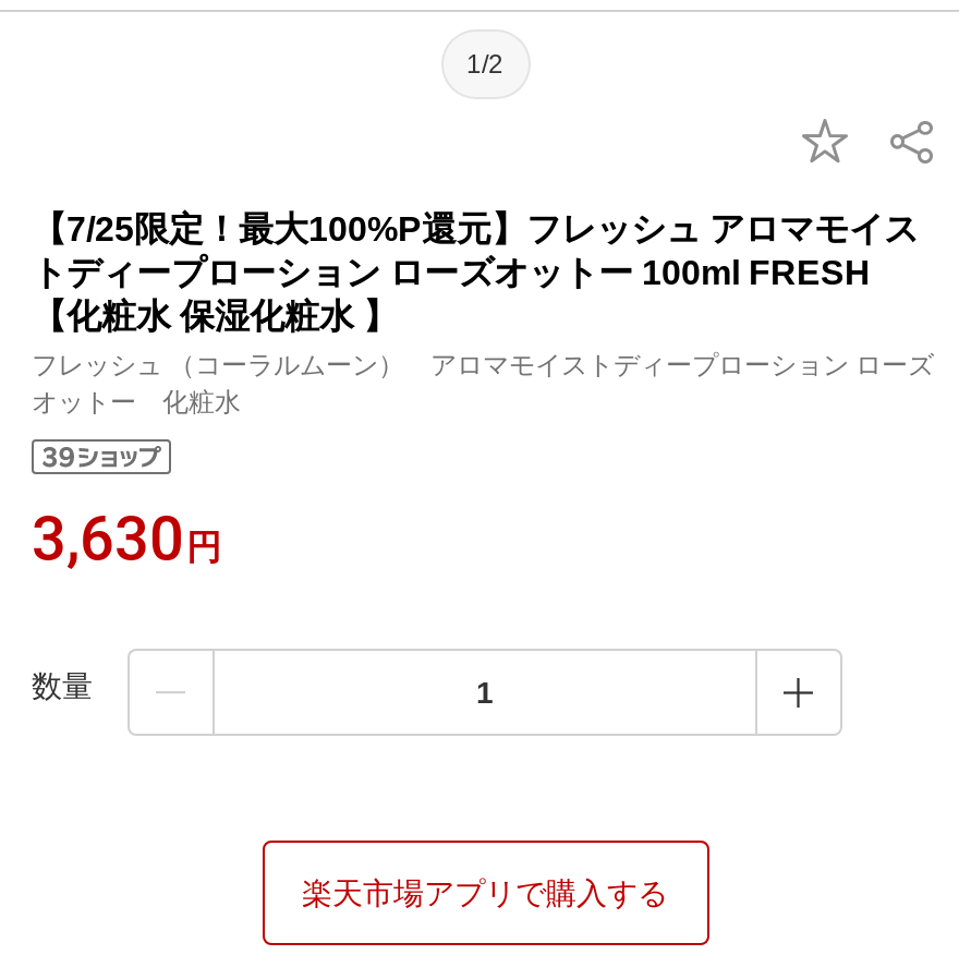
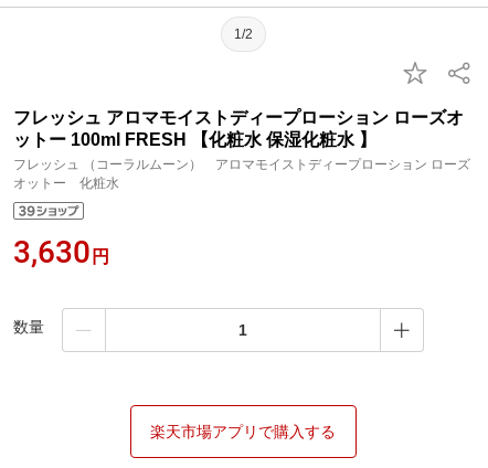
- 【7/25限定！最大100%P還元】フレッシュ アロマモイス
- トディープローション ローズオットー 100ml FRESH
- 【化粧水 保湿化粧水 】
+ フレッシュ アロマモイストディープローション ローズオ
+ ットー 100ml FRESH 【化粧水 保湿化粧水 】
